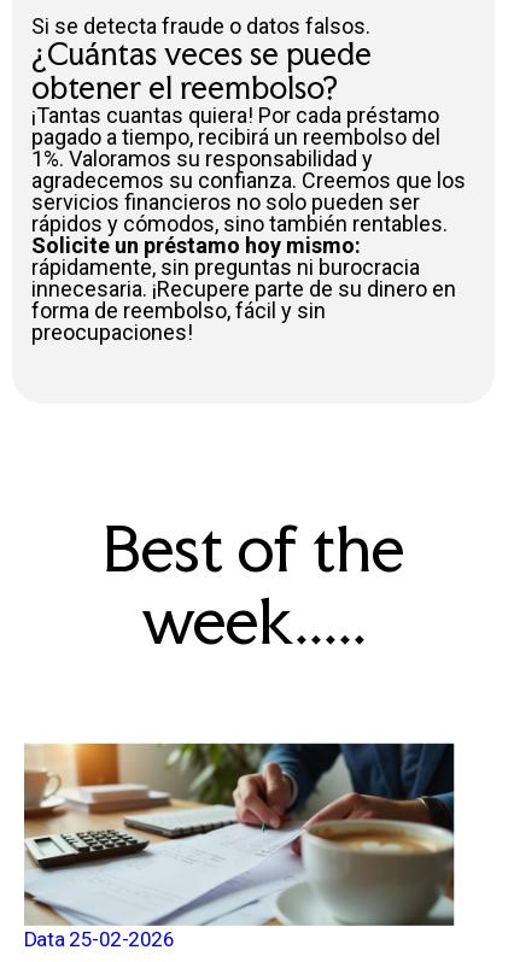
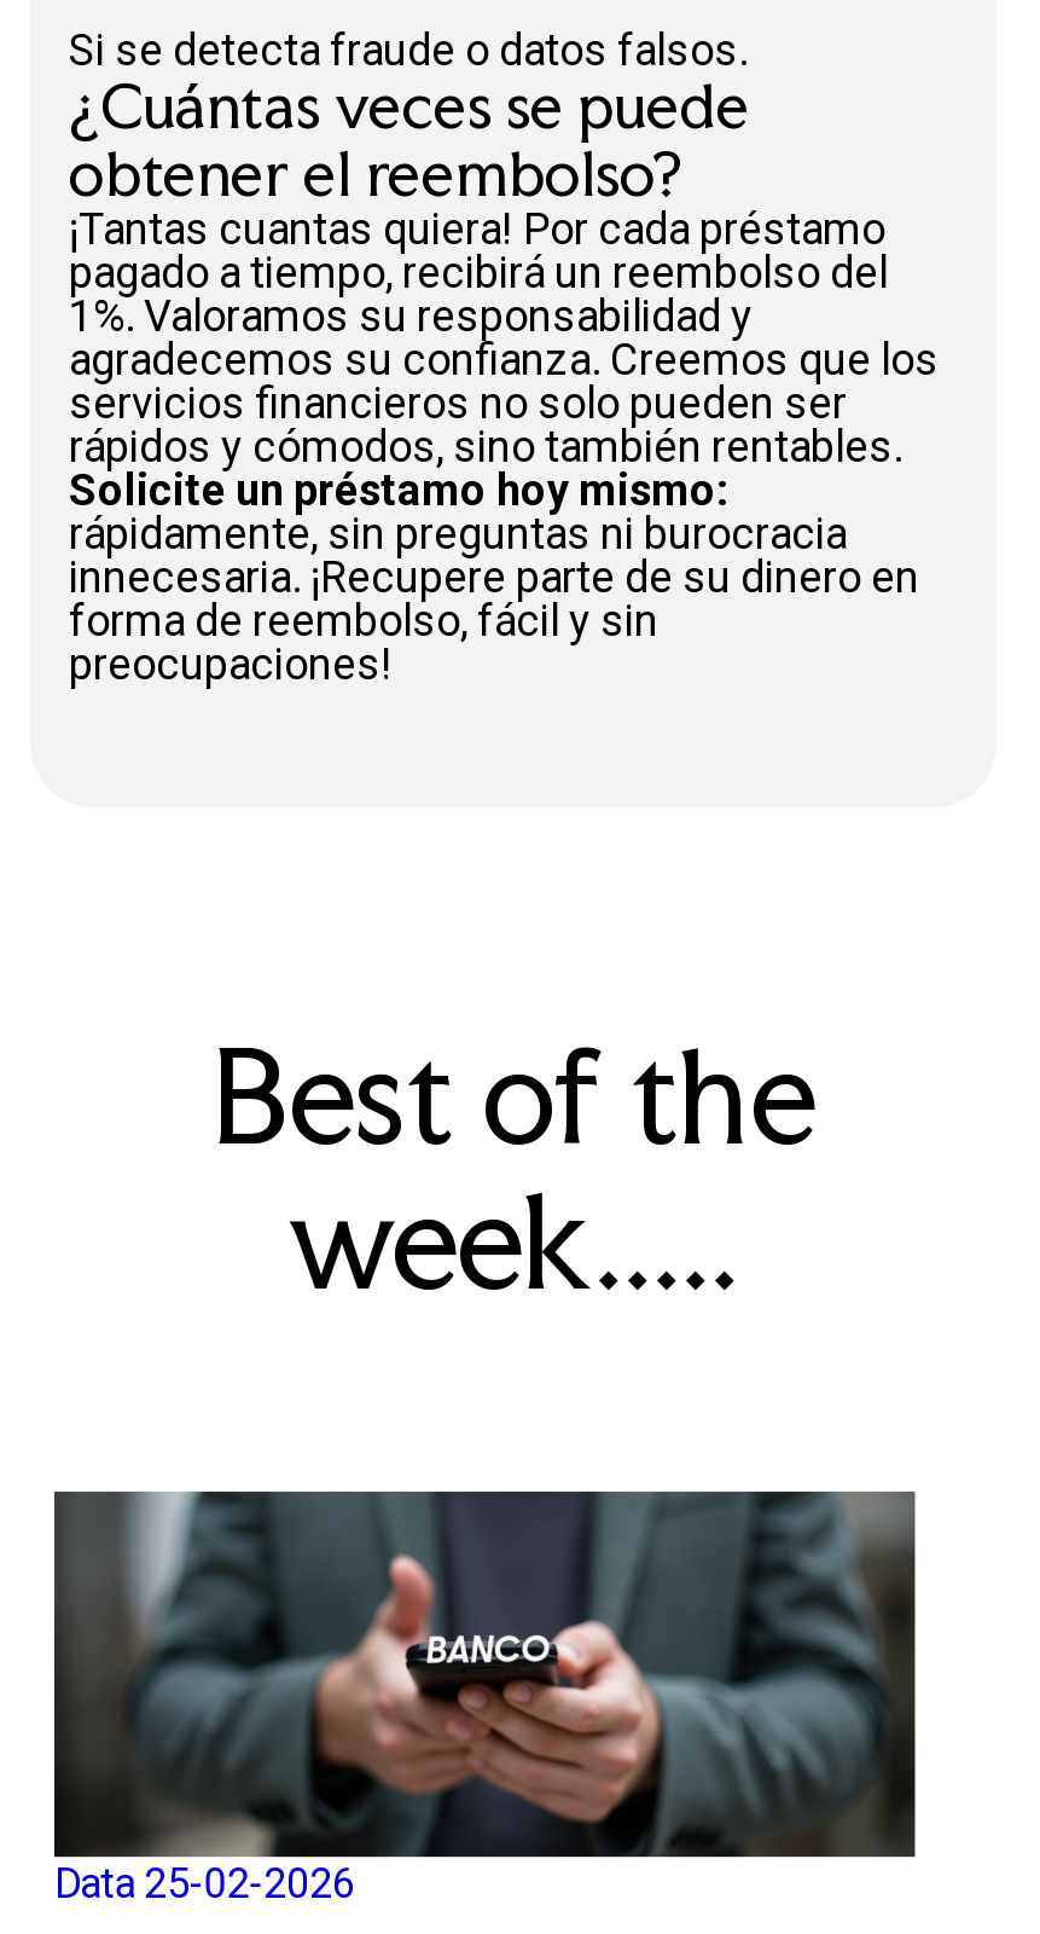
- [image]
+ [image]
